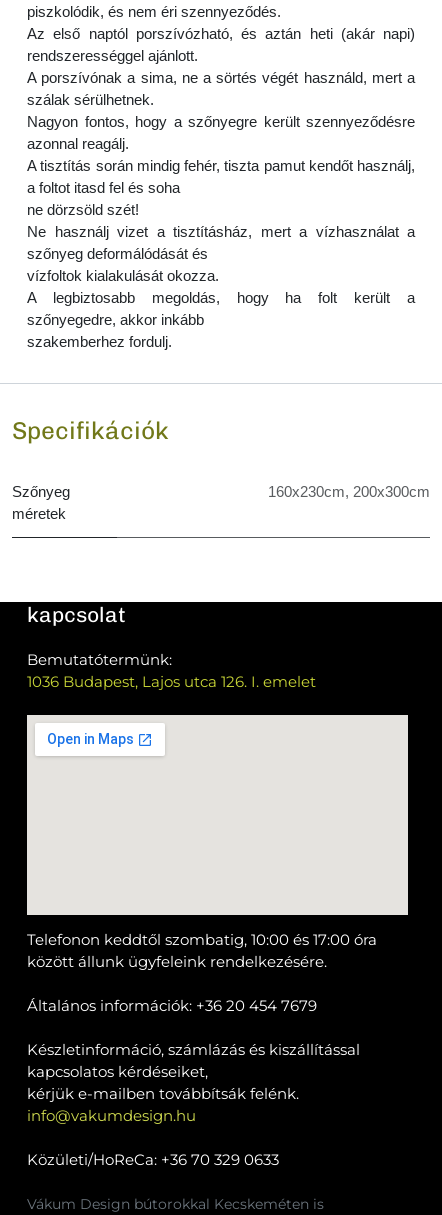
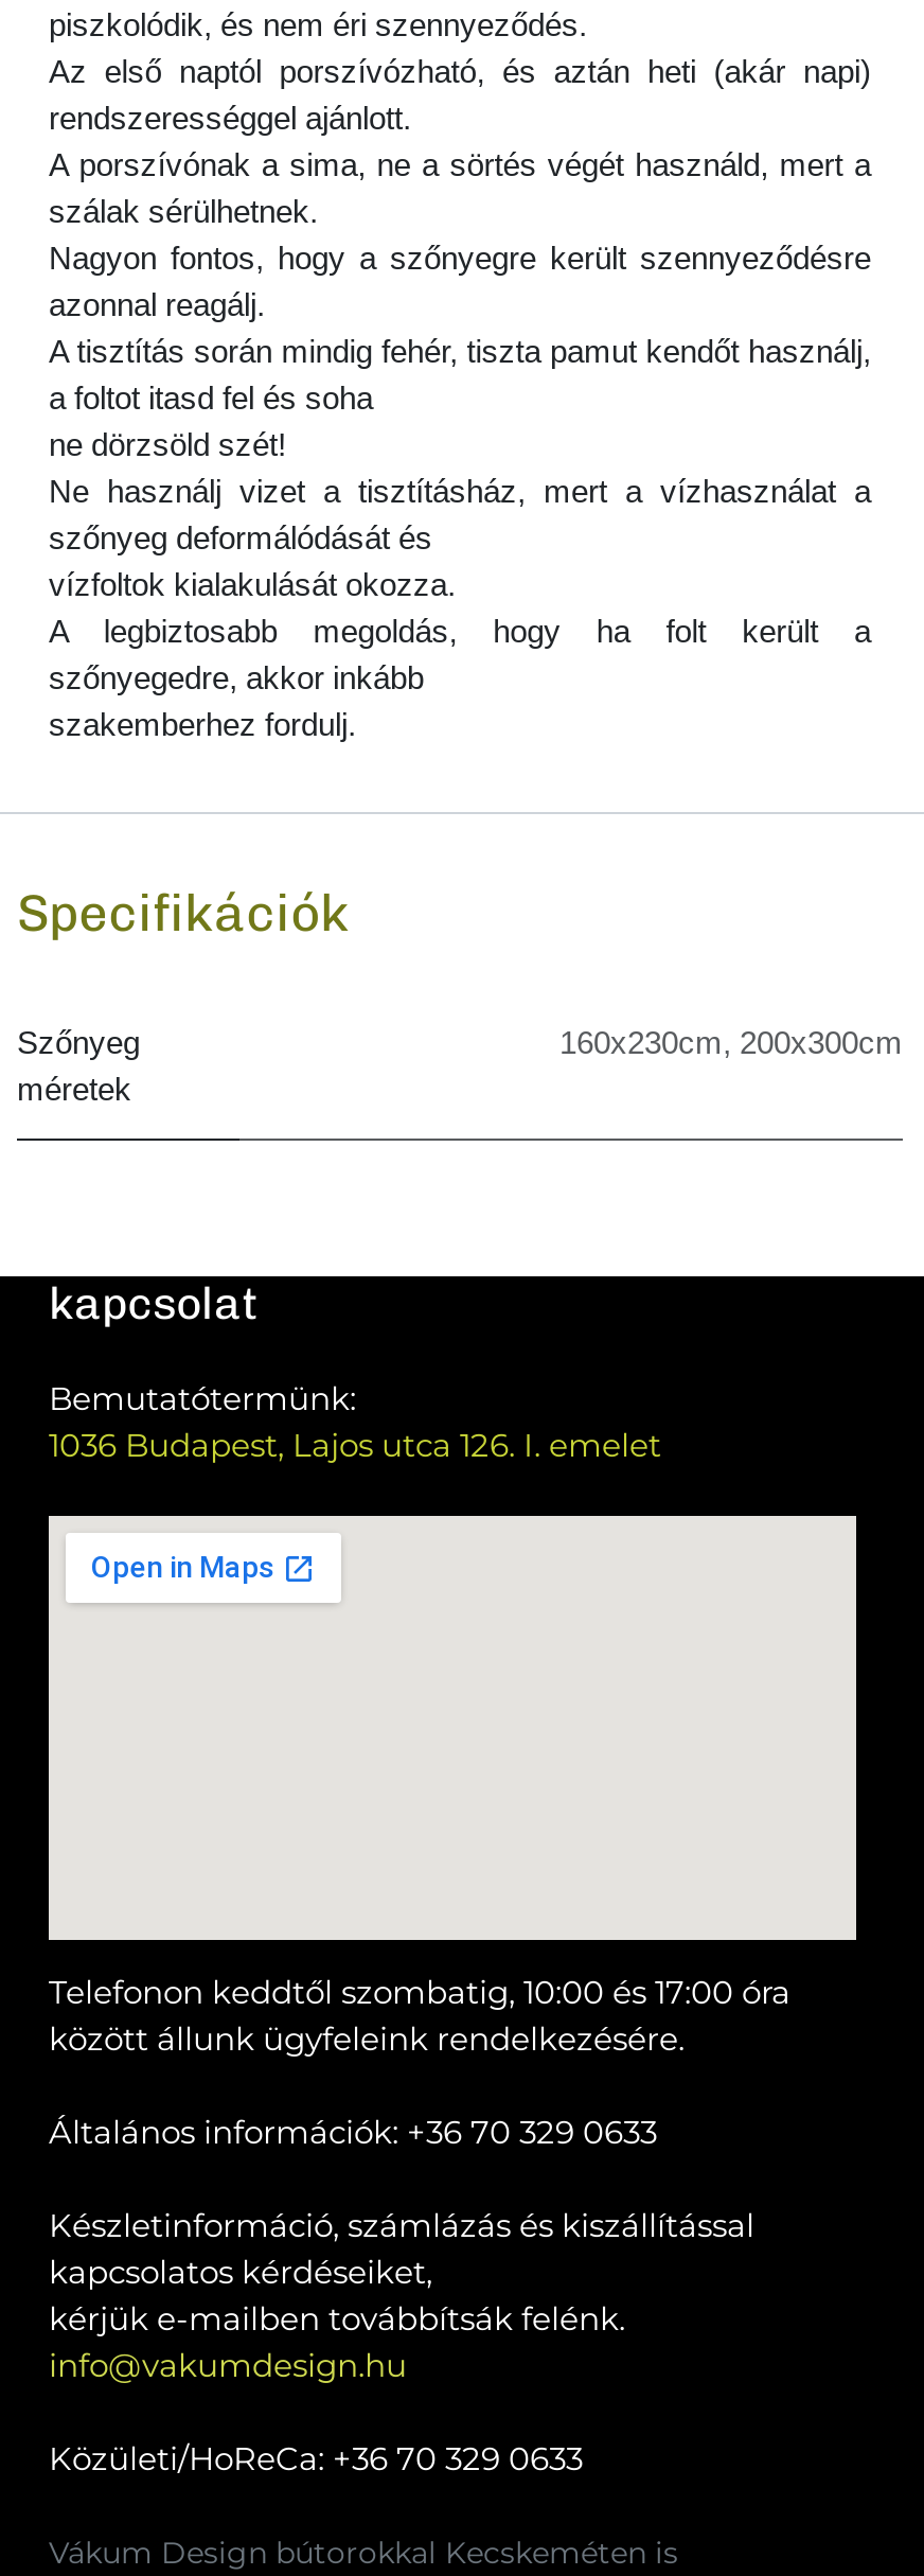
- Általános információk: +36 20 454 7679
+ Általános információk: +36 70 329 0633
